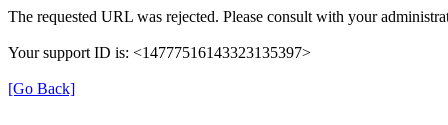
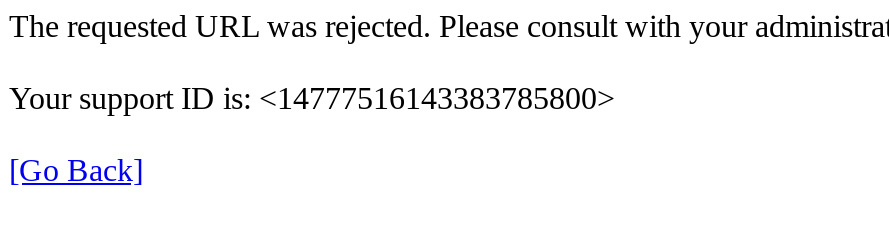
- Your support ID is: <14777516143323135397>
+ Your support ID is: <14777516143383785800>
